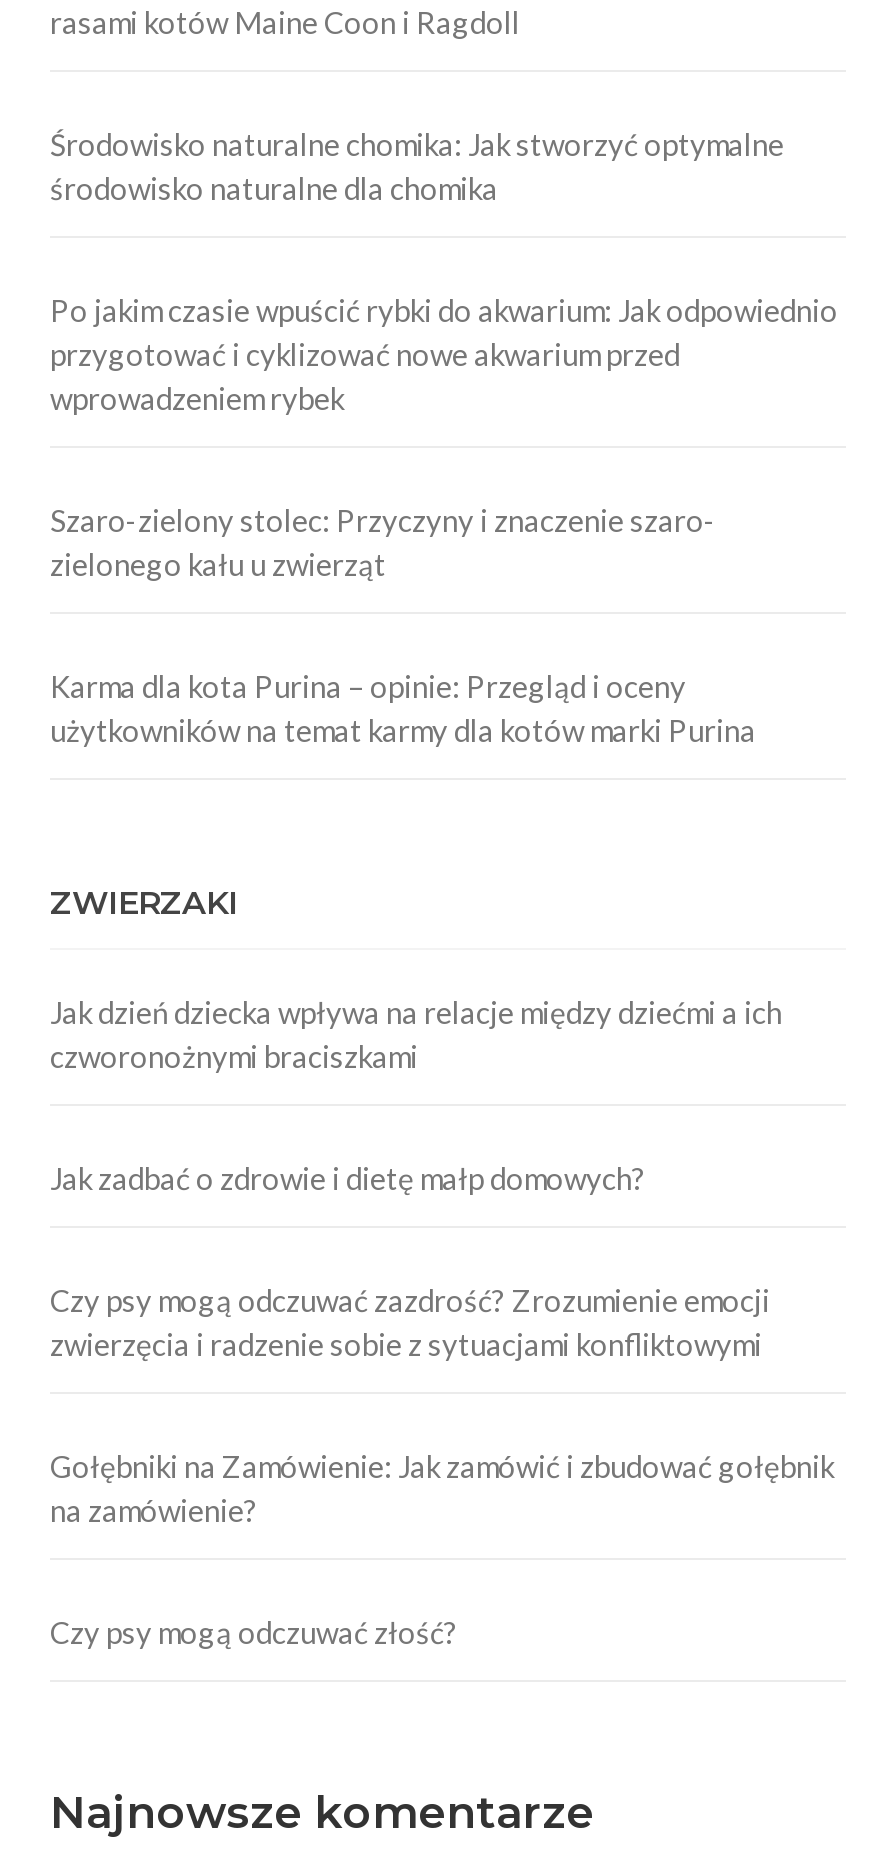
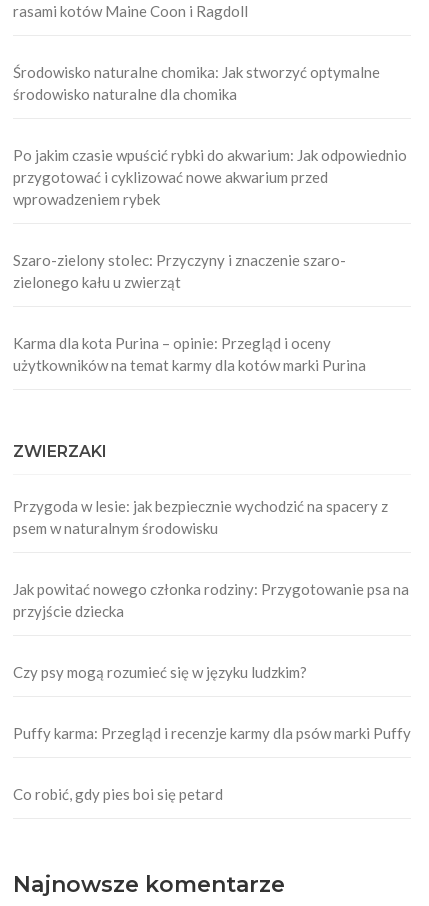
- Jak dzień dziecka wpływa na relacje między dziećmi a ich
- czworonożnymi braciszkami
+ Przygoda w lesie: jak bezpiecznie wychodzić na spacery z
+ psem w naturalnym środowisku

- Jak zadbać o zdrowie i dietę małp domowych?
+ Jak powitać nowego członka rodziny: Przygotowanie psa na
+ przyjście dziecka

- Czy psy mogą odczuwać zazdrość? Zrozumienie emocji
- zwierzęcia i radzenie sobie z sytuacjami konfliktowymi
+ Czy psy mogą rozumieć się w języku ludzkim?

- Gołębniki na Zamówienie: Jak zamówić i zbudować gołębnik
- na zamówienie?
+ Puffy karma: Przegląd i recenzje karmy dla psów marki Puffy

- Czy psy mogą odczuwać złość?
+ Co robić, gdy pies boi się petard
